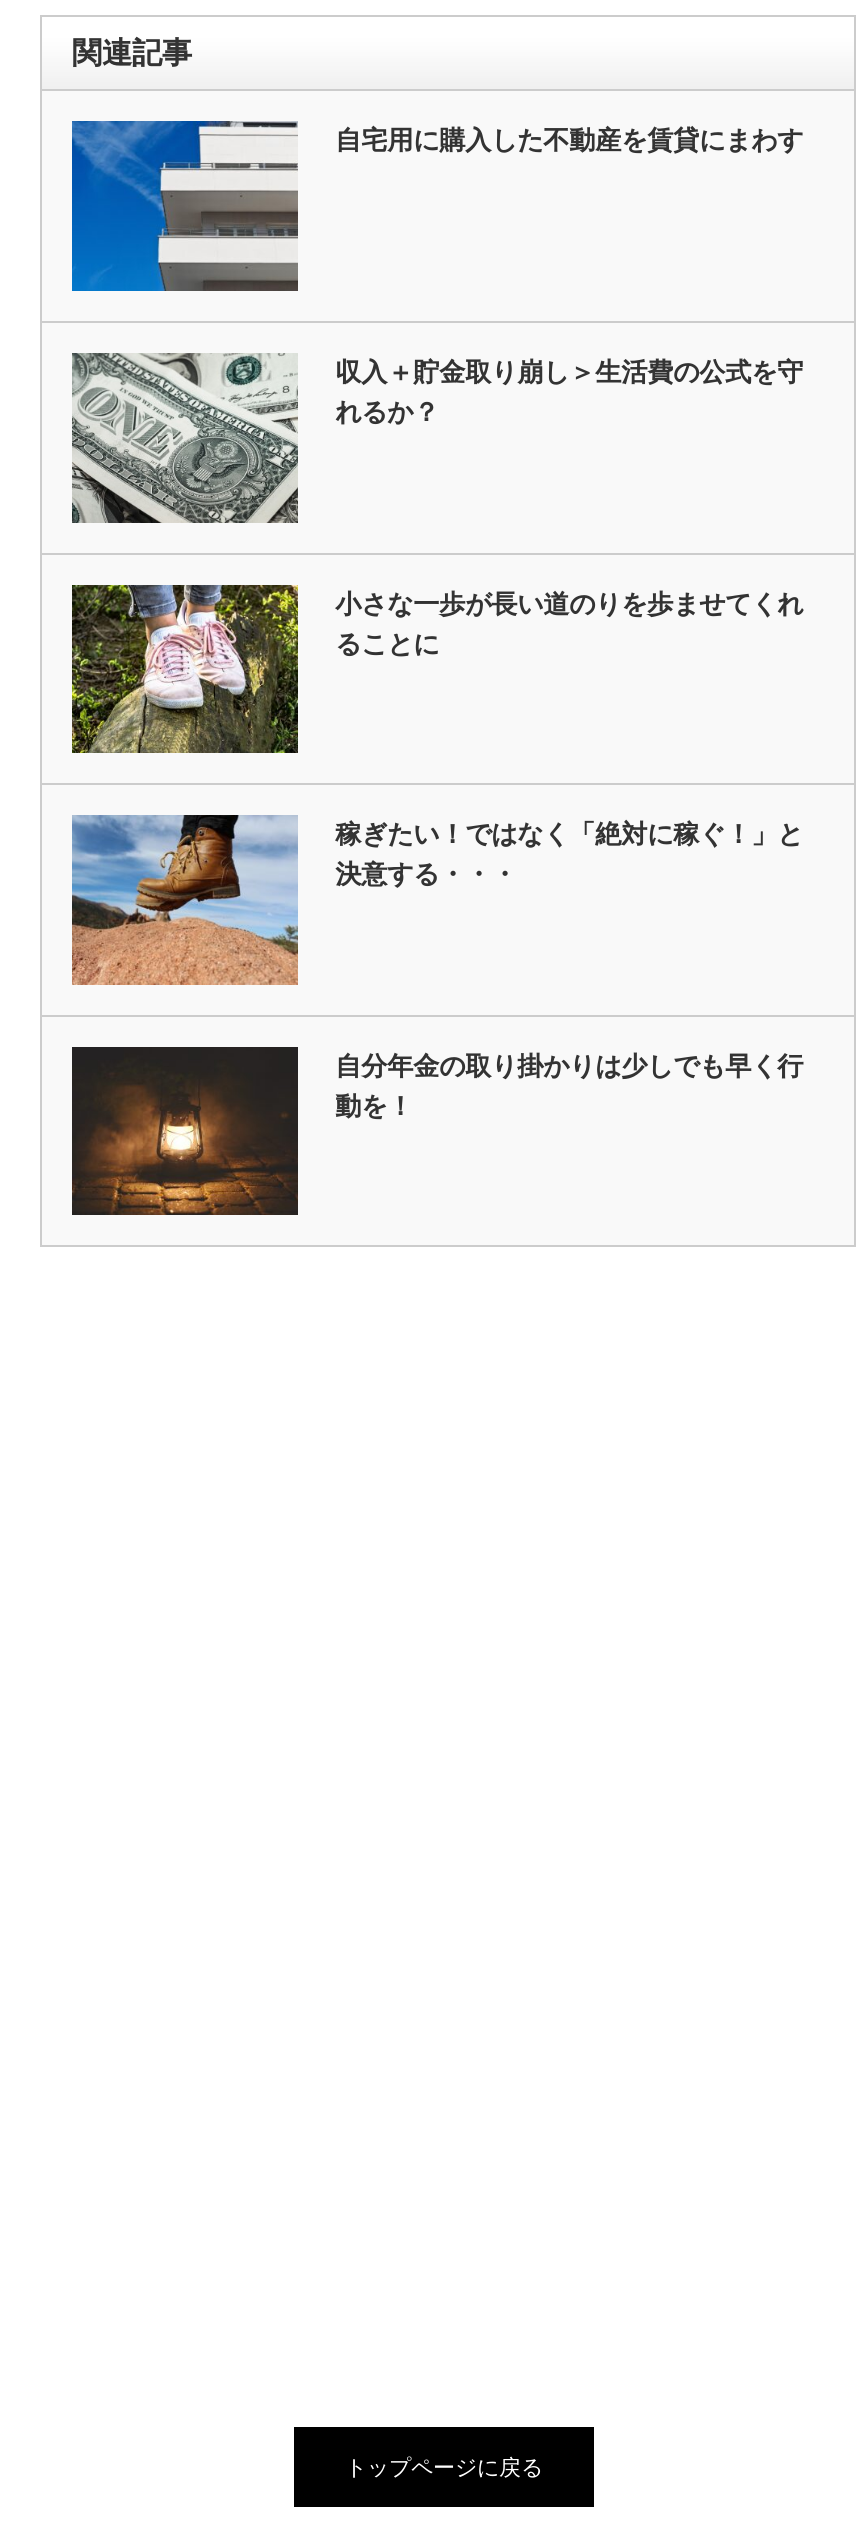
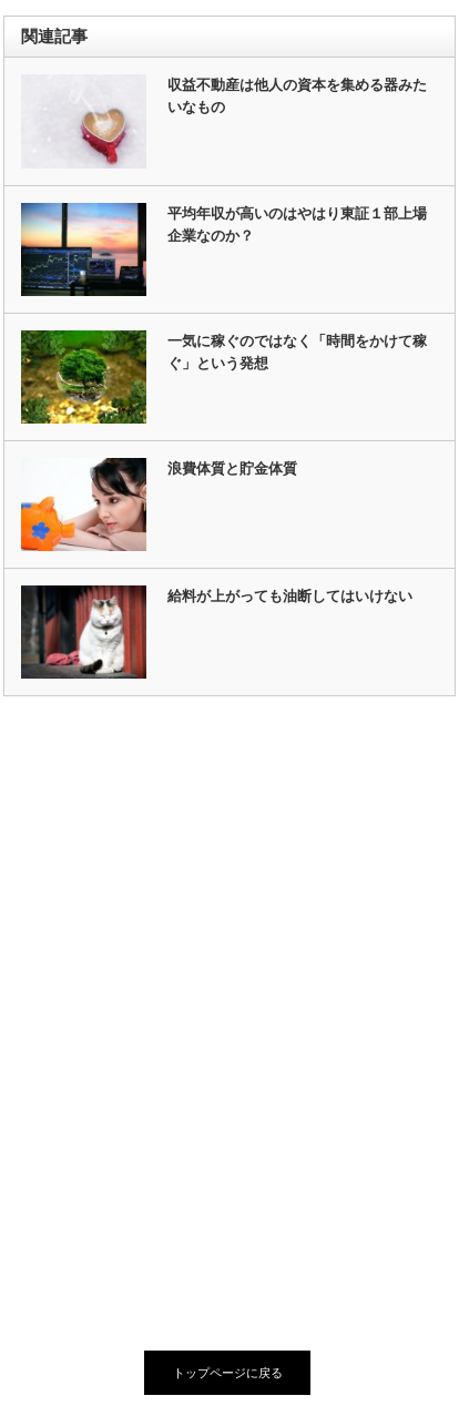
- [image]
- 自宅用に購入した不動産を賃貸にまわす
+ [image]
+ 収益不動産は他人の資本を集める器みた
+ いなもの

- [image]
- 収入＋貯金取り崩し＞生活費の公式を守
- れるか？
+ [image]
+ 平均年収が高いのはやはり東証１部上場
+ 企業なのか？

- [image]
- 小さな一歩が長い道のりを歩ませてくれ
- ることに
+ [image]
+ 一気に稼ぐのではなく「時間をかけて稼
+ ぐ」という発想

- [image]
- 稼ぎたい！ではなく「絶対に稼ぐ！」と
- 決意する・・・
+ [image]
+ 浪費体質と貯金体質

- [image]
- 自分年金の取り掛かりは少しでも早く行
- 動を！
+ [image]
+ 給料が上がっても油断してはいけない
